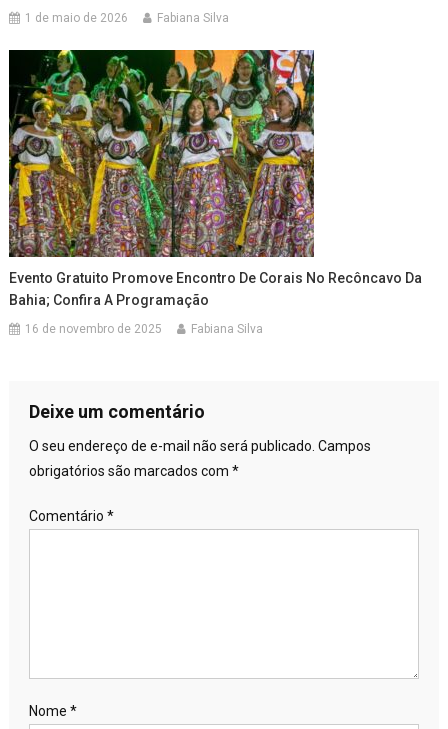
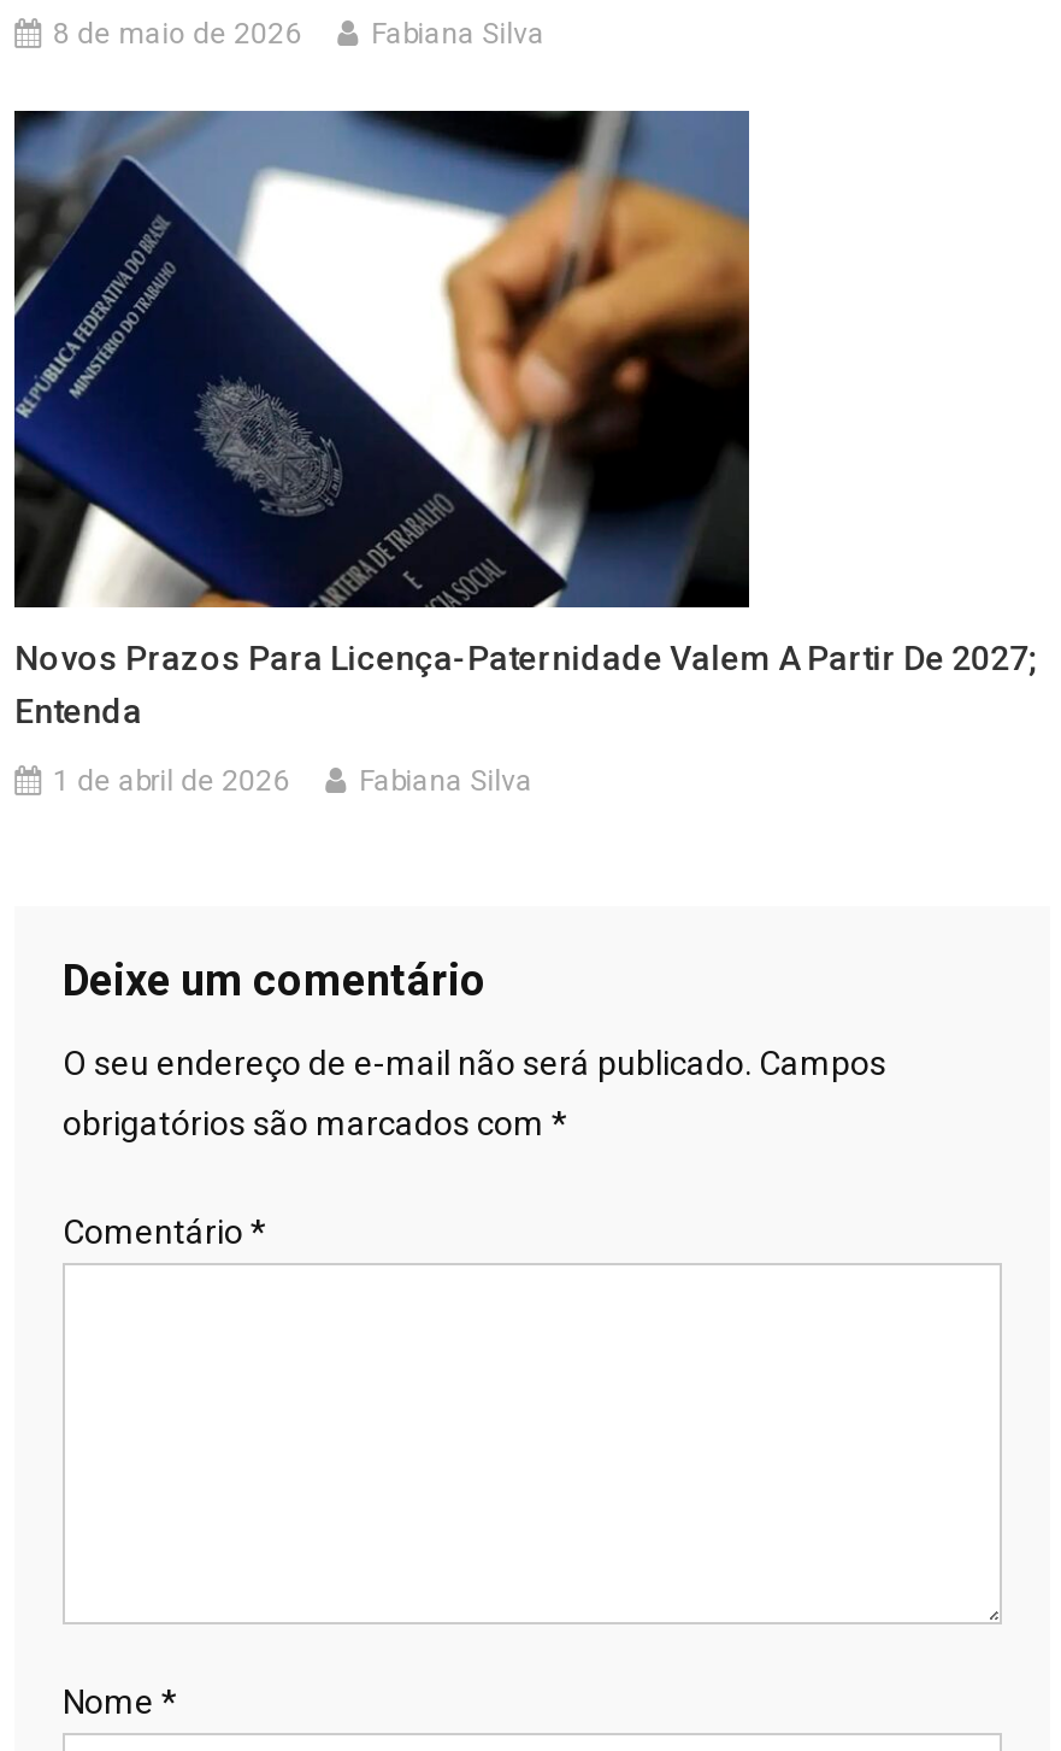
- 1 de maio de 2026
+ 8 de maio de 2026

- [image]
- Evento Gratuito Promove Encontro De Corais No Recôncavo Da
- Bahia; Confira A Programação
+ [image]
+ Novos Prazos Para Licença-Paternidade Valem A Partir De 2027;
+ Entenda

- 16 de novembro de 2025
+ 1 de abril de 2026
